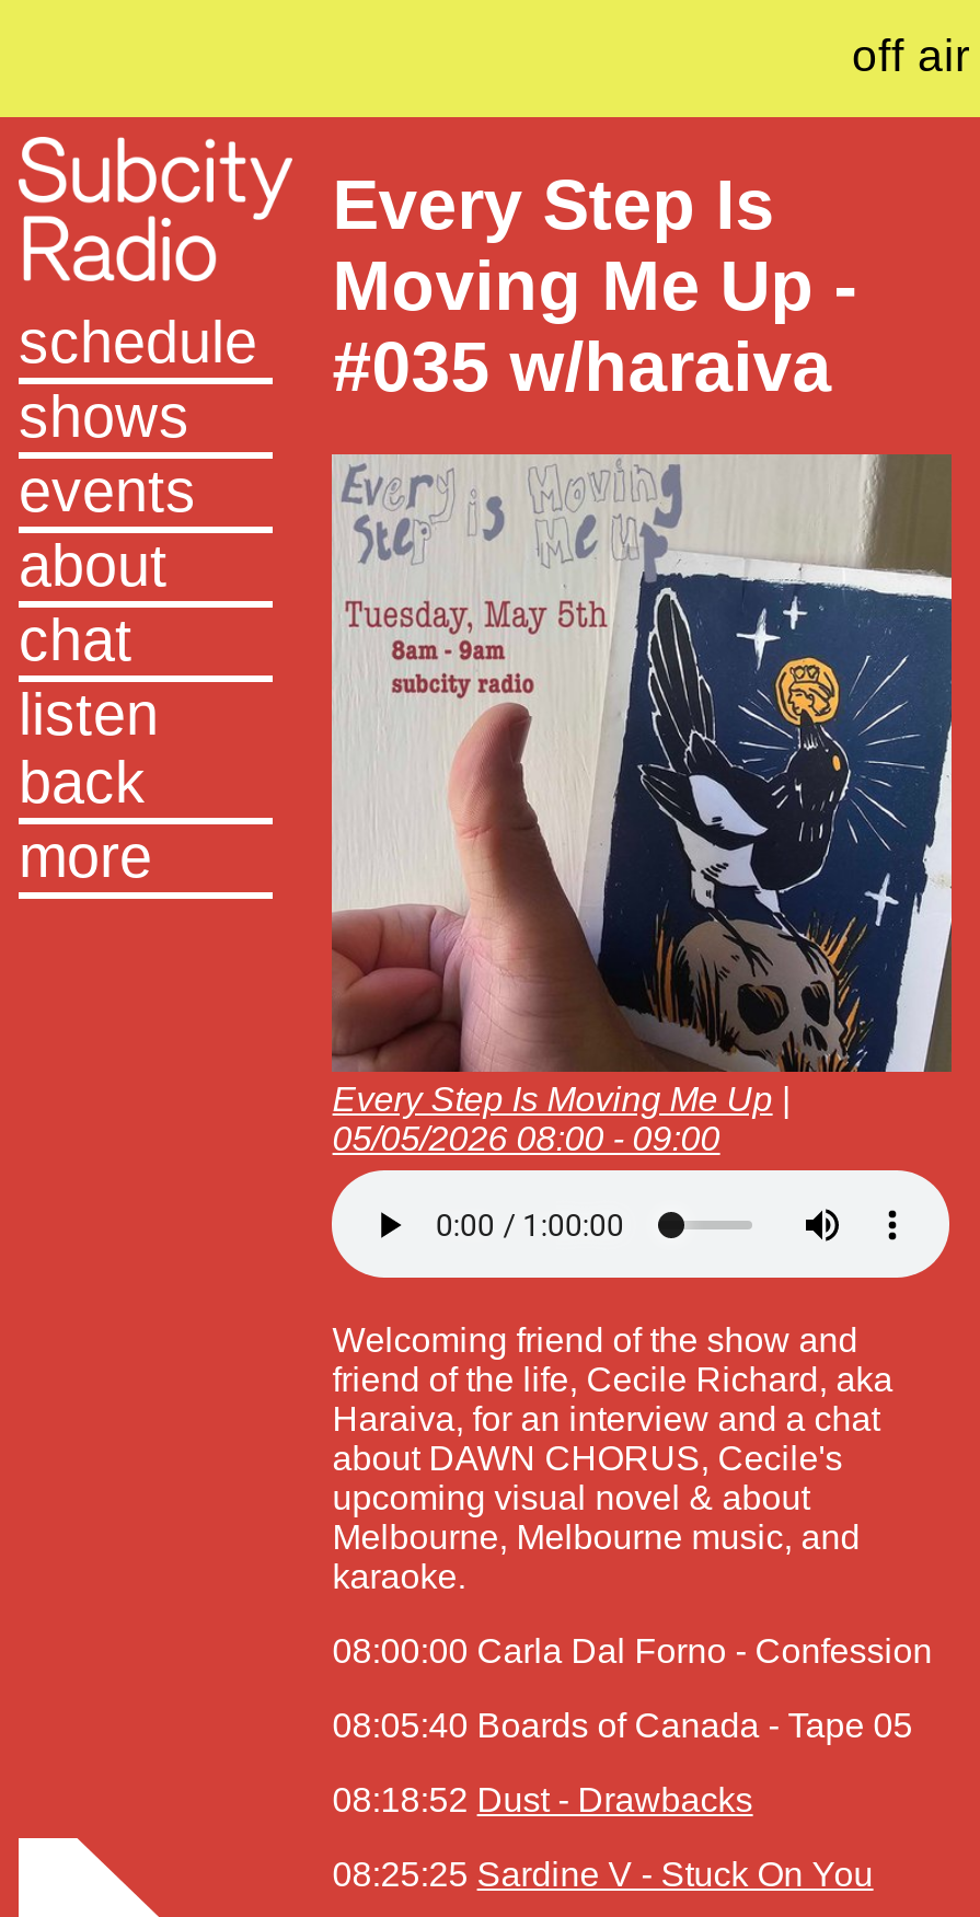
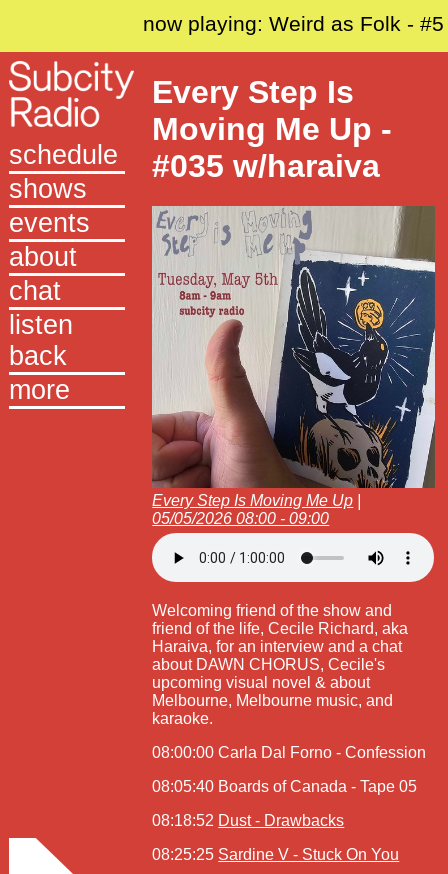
- off air
+ now playing: Weird as Folk - #5
